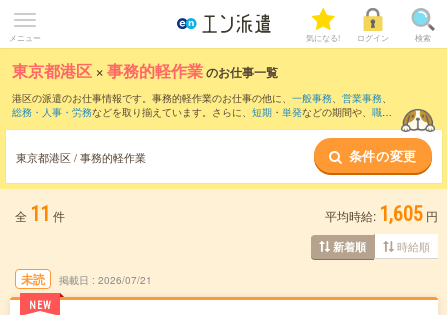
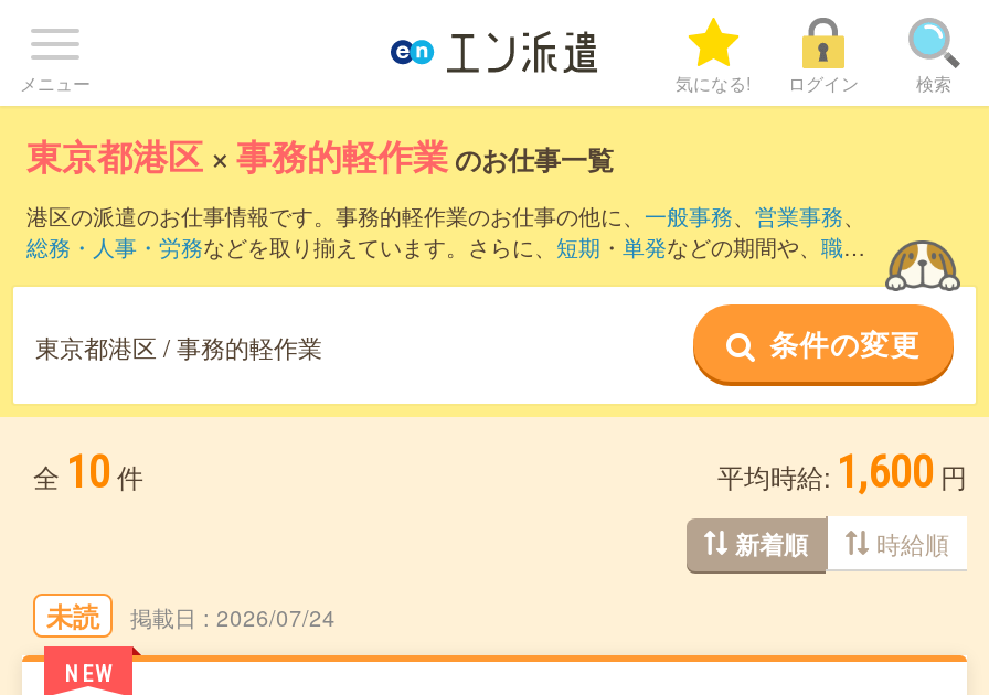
- 全 11 件
+ 全 10 件

- 平均時給: 1,605 円
+ 平均時給: 1,600 円

- 2026/07/21
+ 2026/07/24
